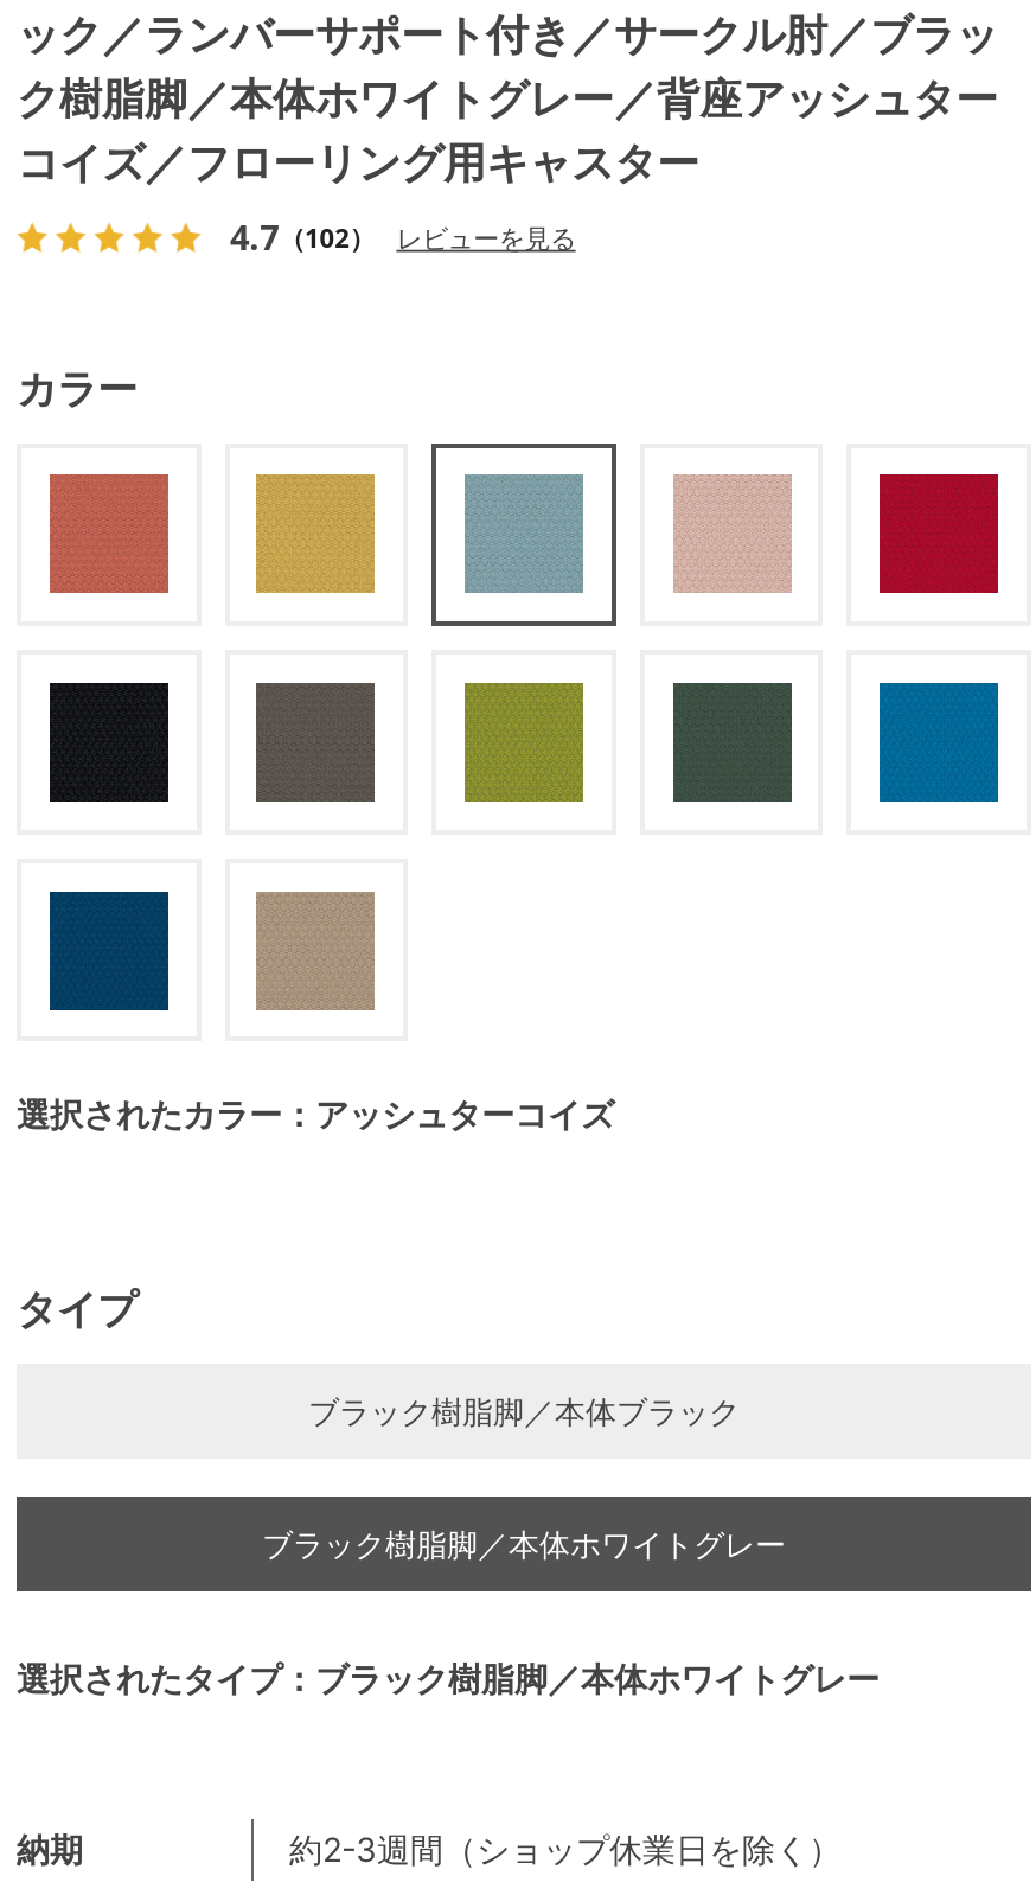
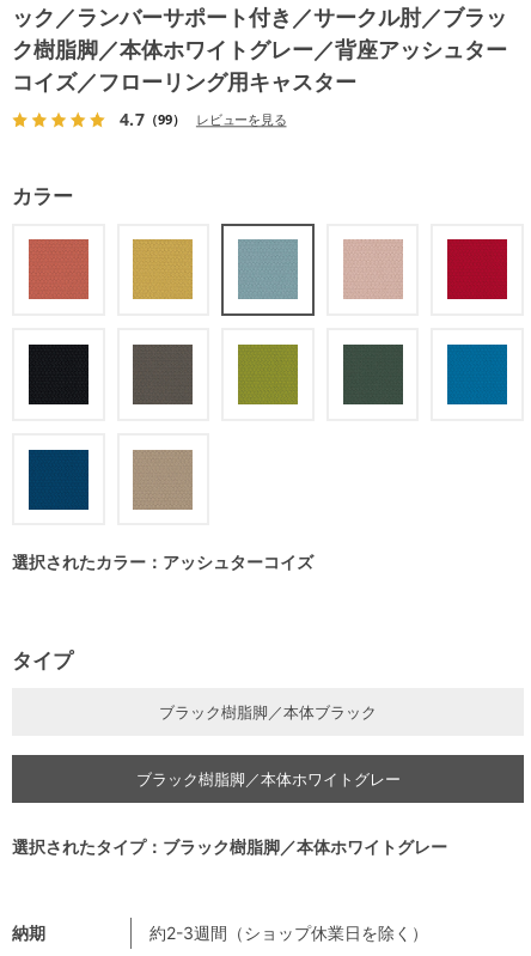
- 4.7（102） レビューを見る
+ 4.7（99） レビューを見る
